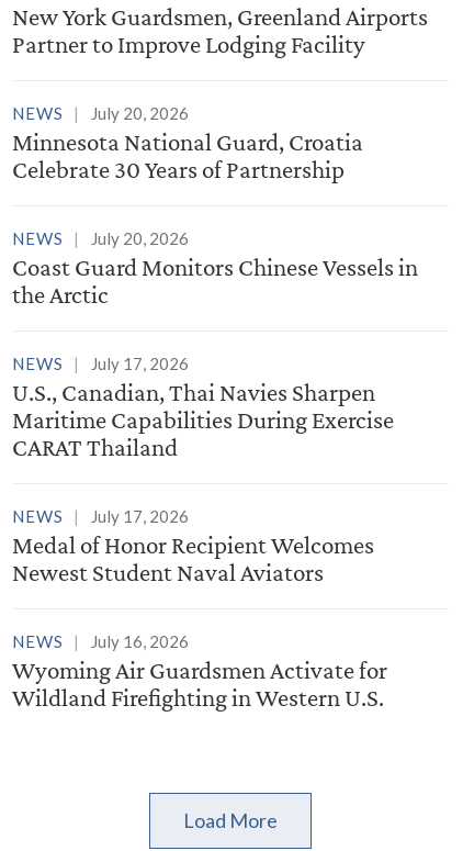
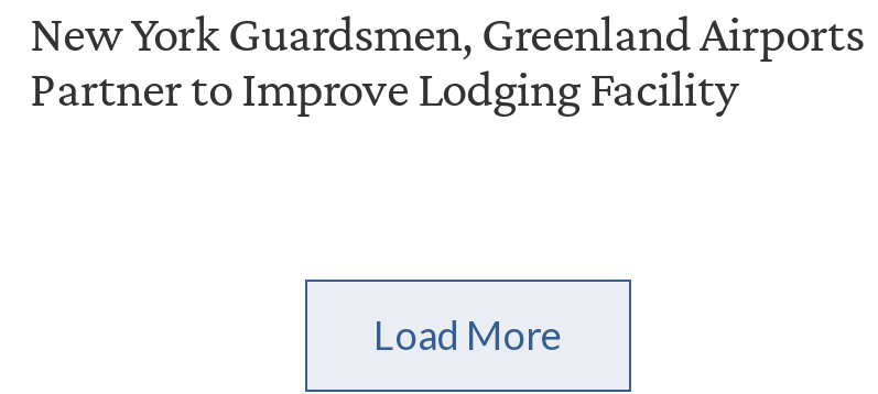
- NEWS
- July 20, 2026
- Minnesota National Guard, Croatia
- Celebrate 30 Years of Partnership
- NEWS
- July 20, 2026
- Coast Guard Monitors Chinese Vessels in
- the Arctic
- NEWS
- July 17, 2026
- U.S., Canadian, Thai Navies Sharpen
- Maritime Capabilities During Exercise
- CARAT Thailand
- NEWS
- July 17, 2026
- Medal of Honor Recipient Welcomes
- Newest Student Naval Aviators
- NEWS
- July 16, 2026
- Wyoming Air Guardsmen Activate for
- Wildland Firefighting in Western U.S.
